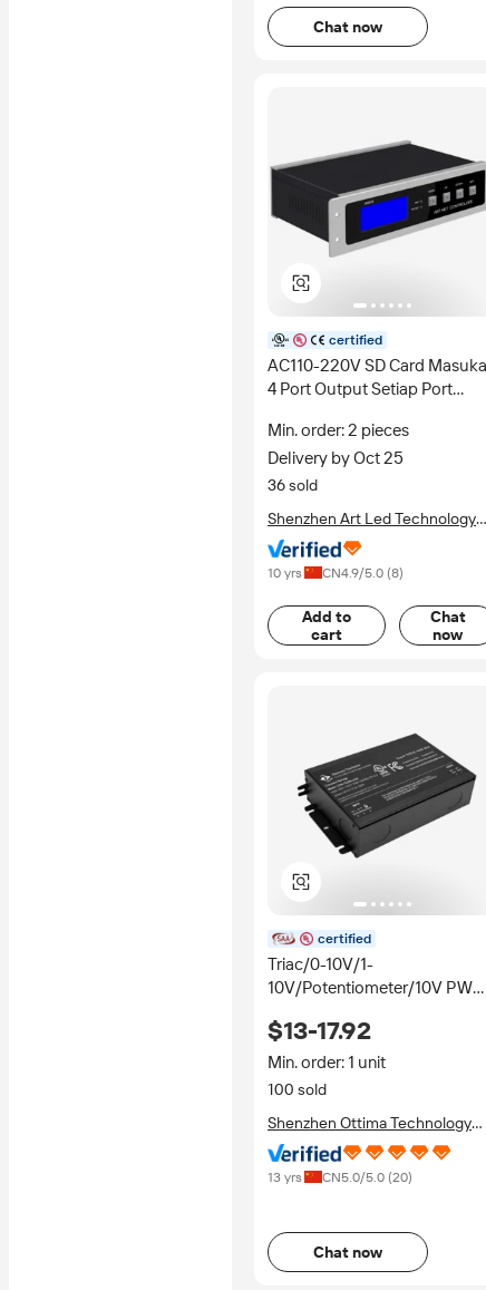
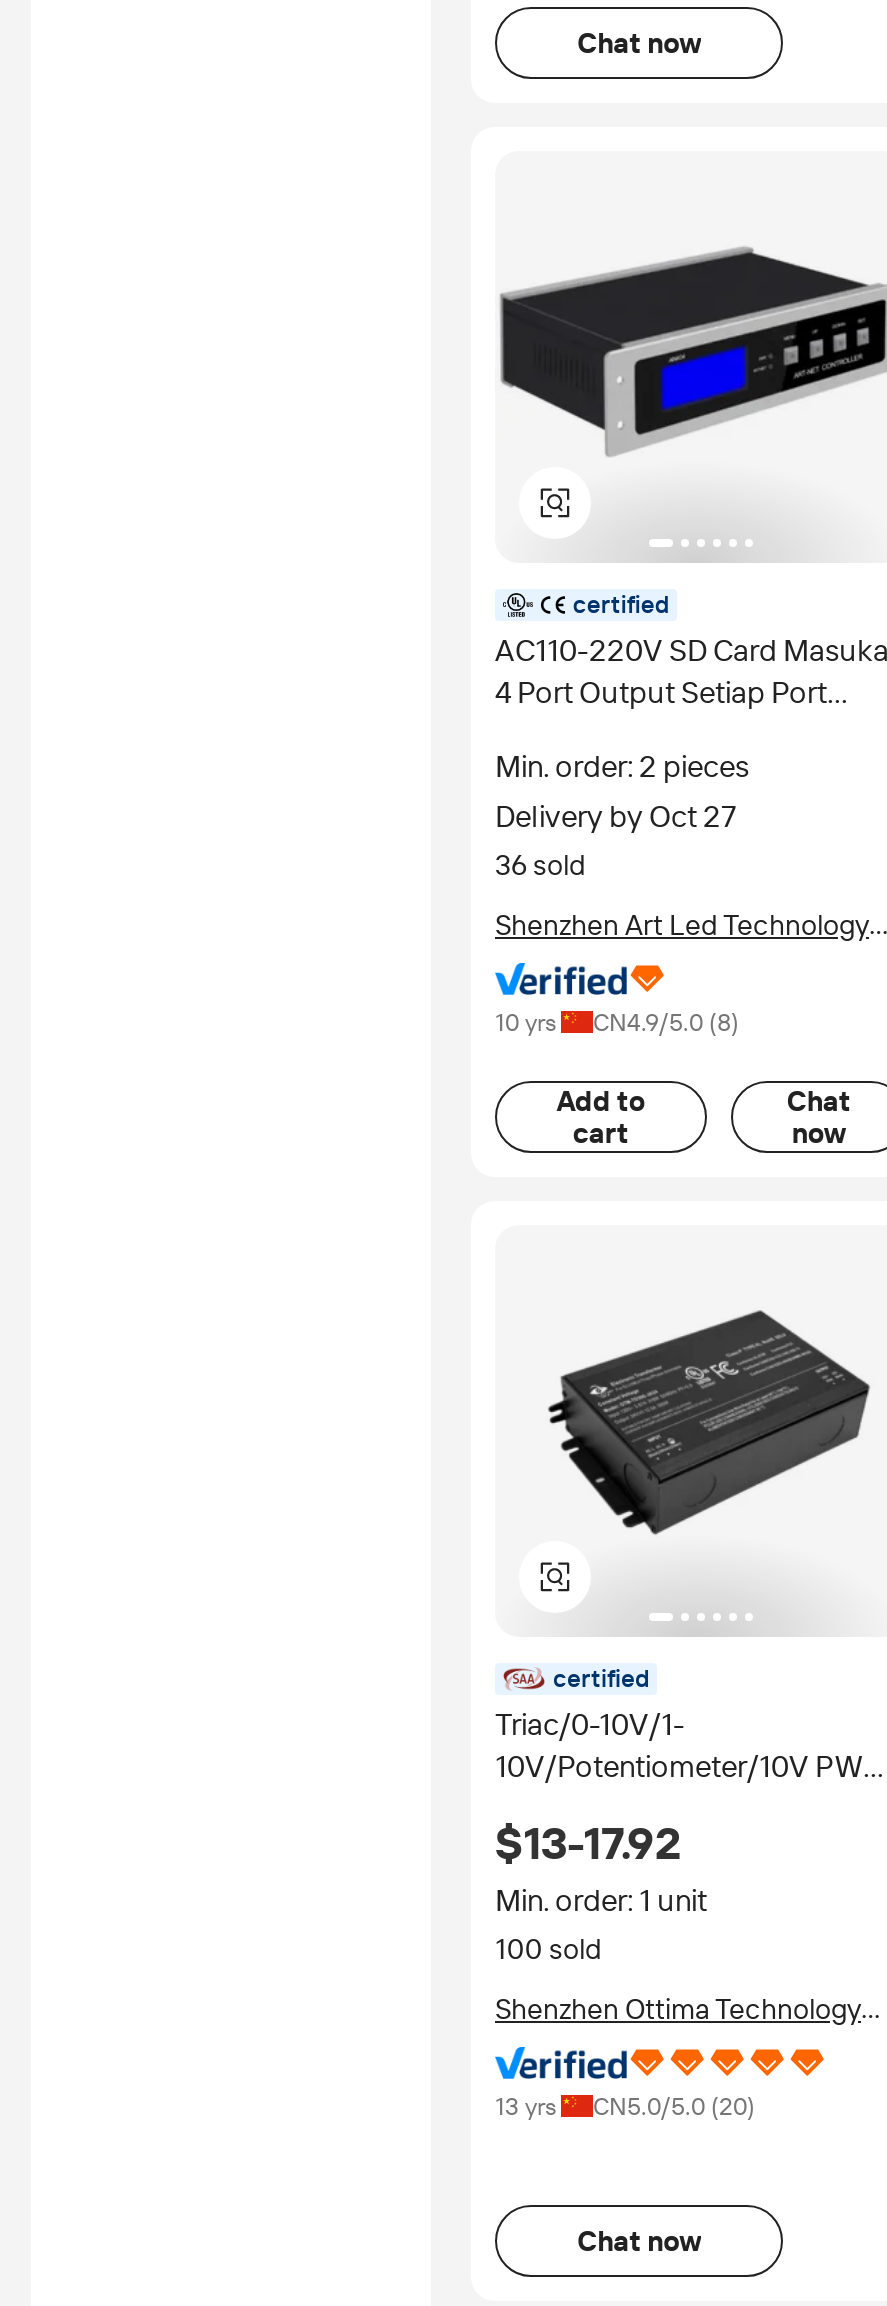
- Delivery by Oct 25
+ Delivery by Oct 27
